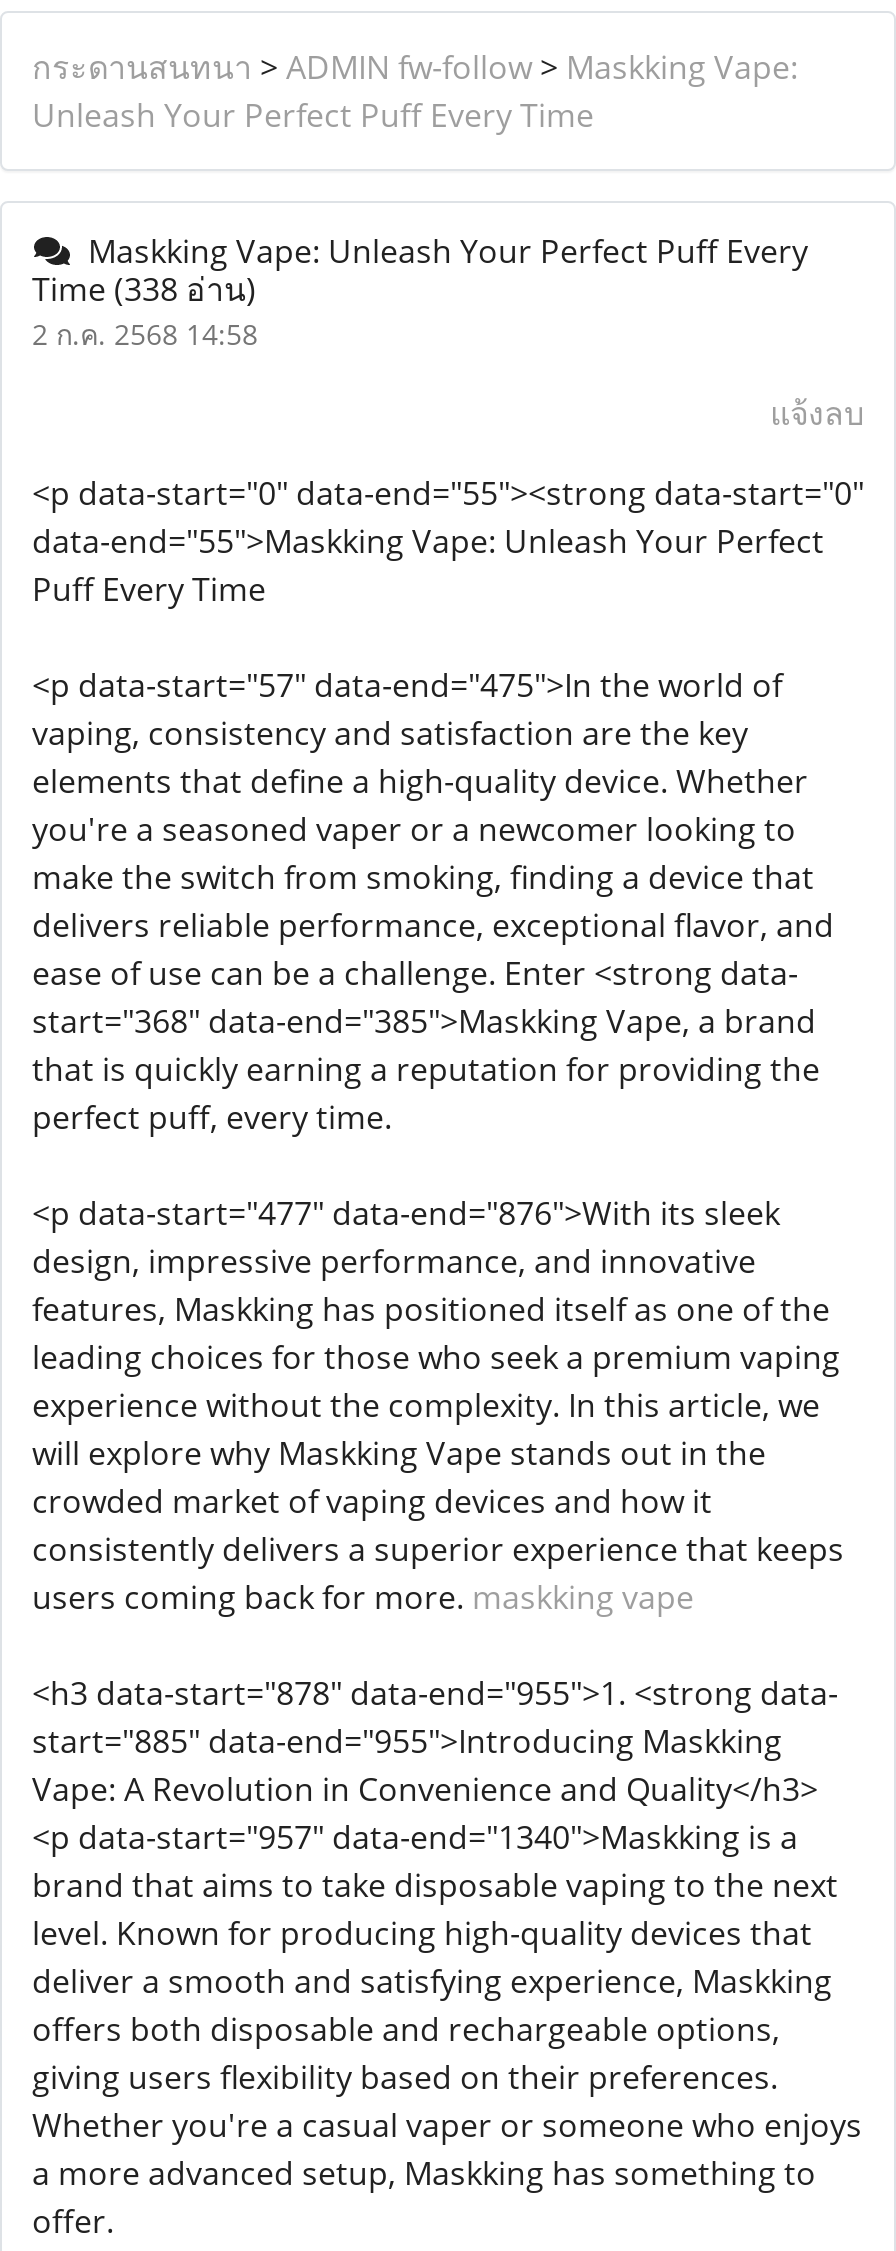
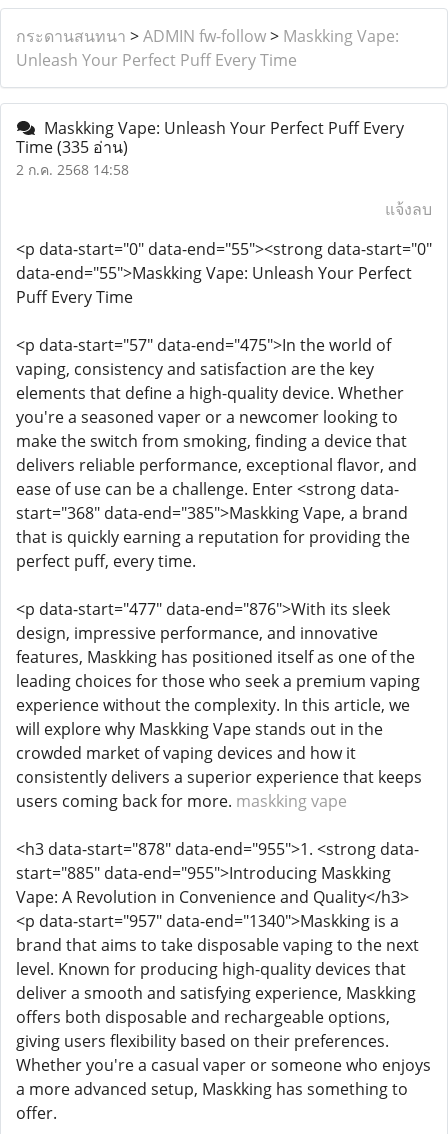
- Time (338 อ่าน)
+ Time (335 อ่าน)
